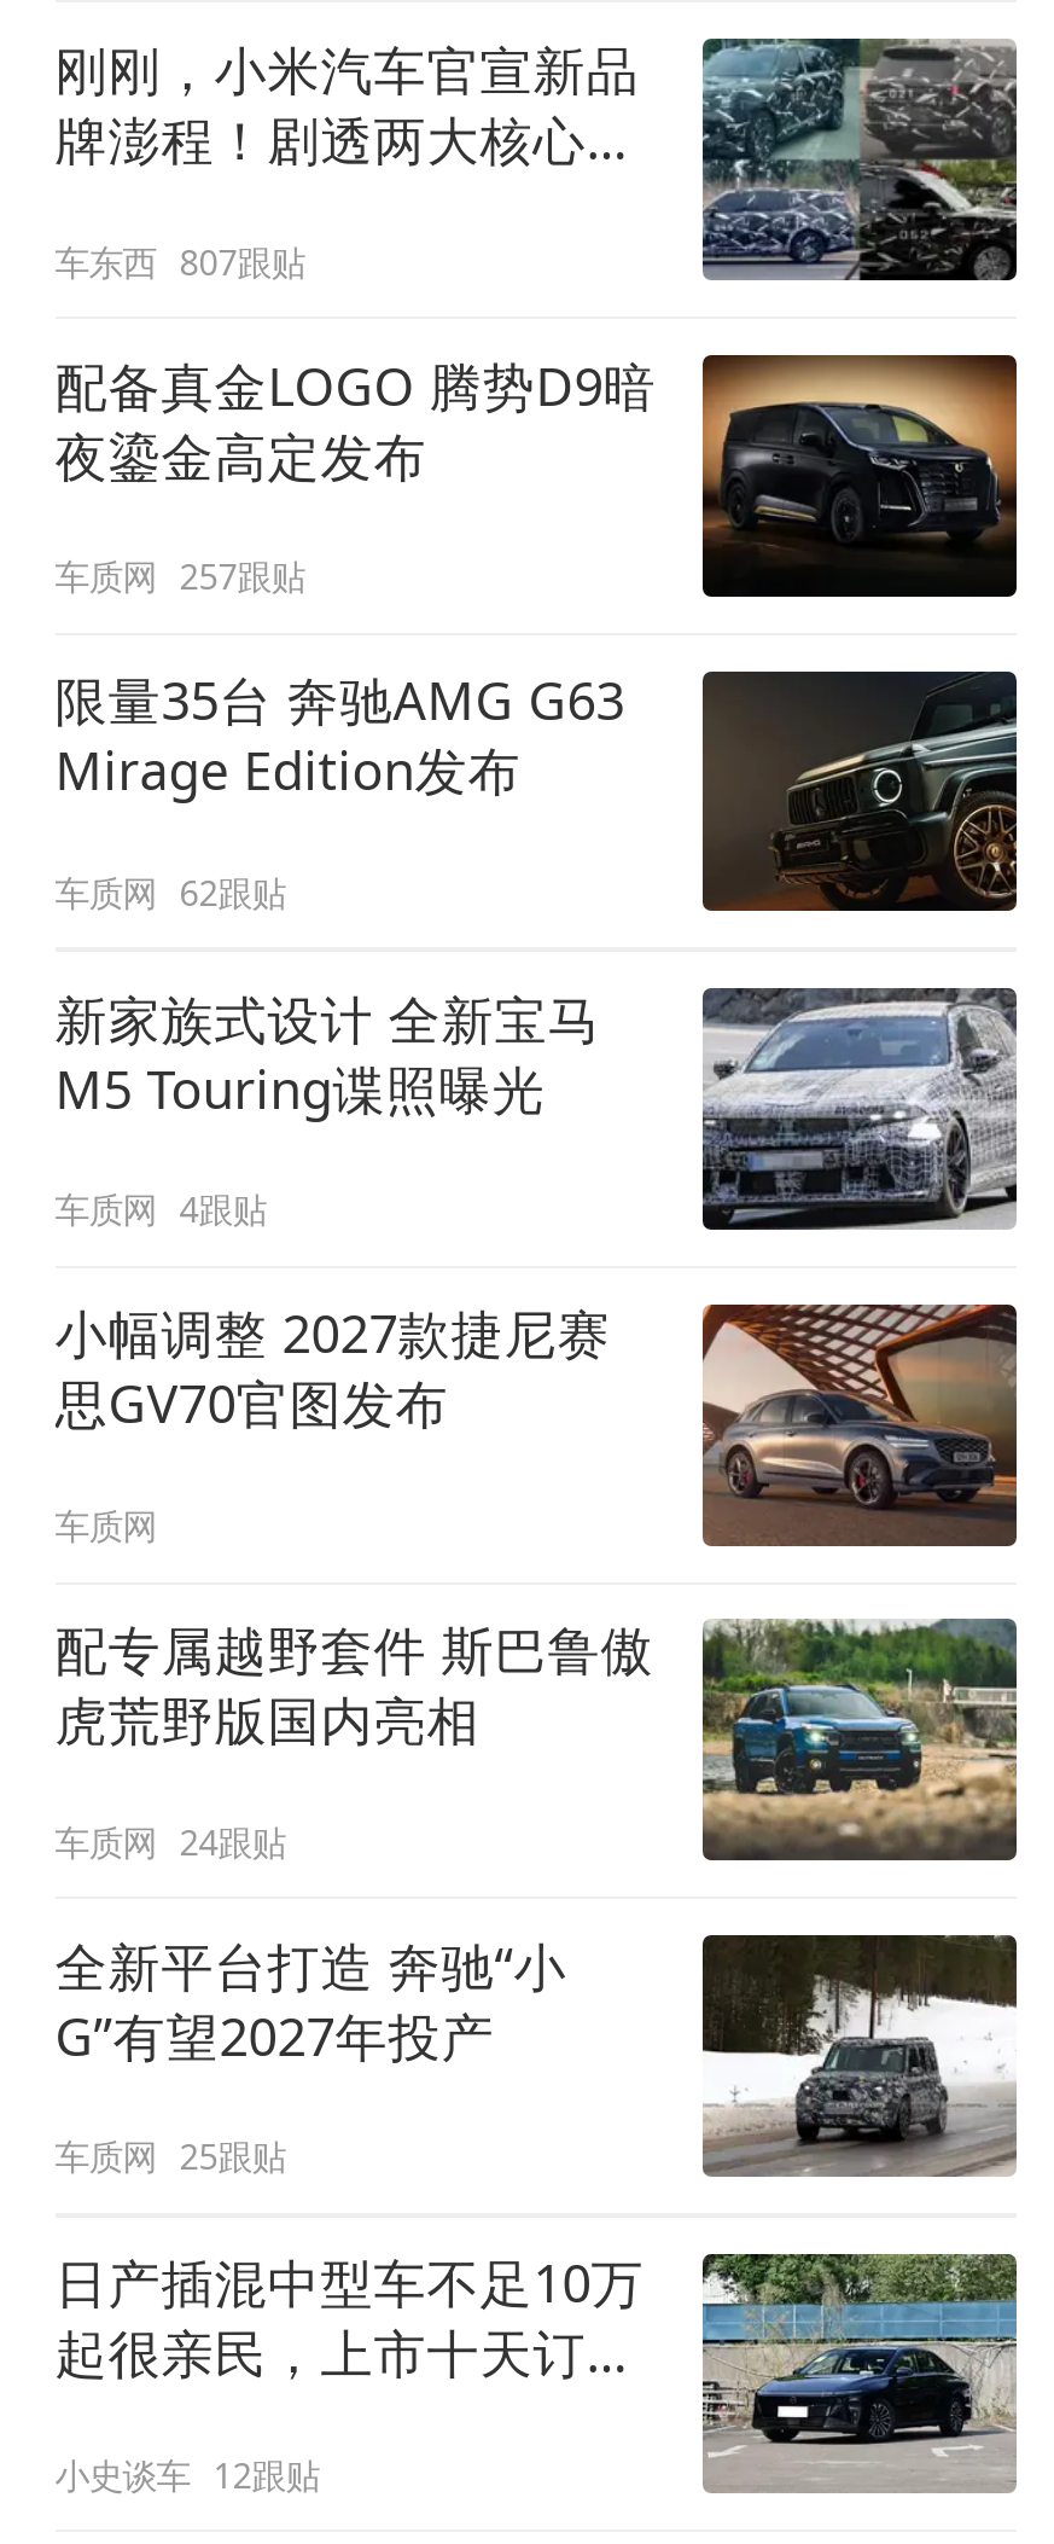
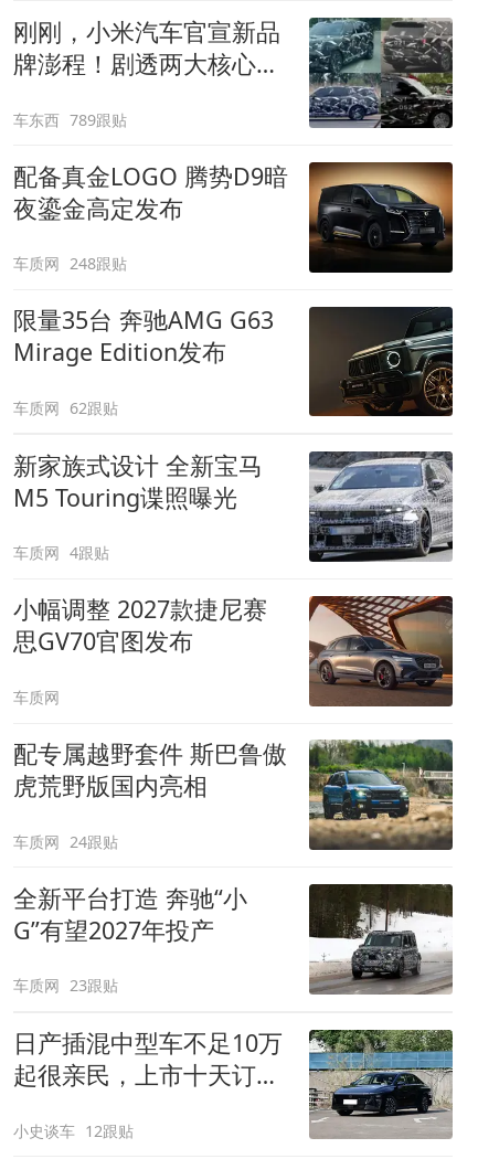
- 车东西 807跟贴
+ 车东西 789跟贴

- 车质网 257跟贴
+ 车质网 248跟贴

- 车质网 25跟贴
+ 车质网 23跟贴
